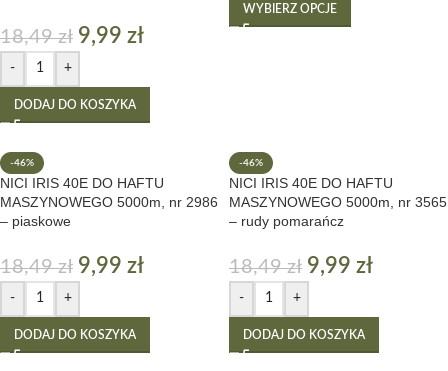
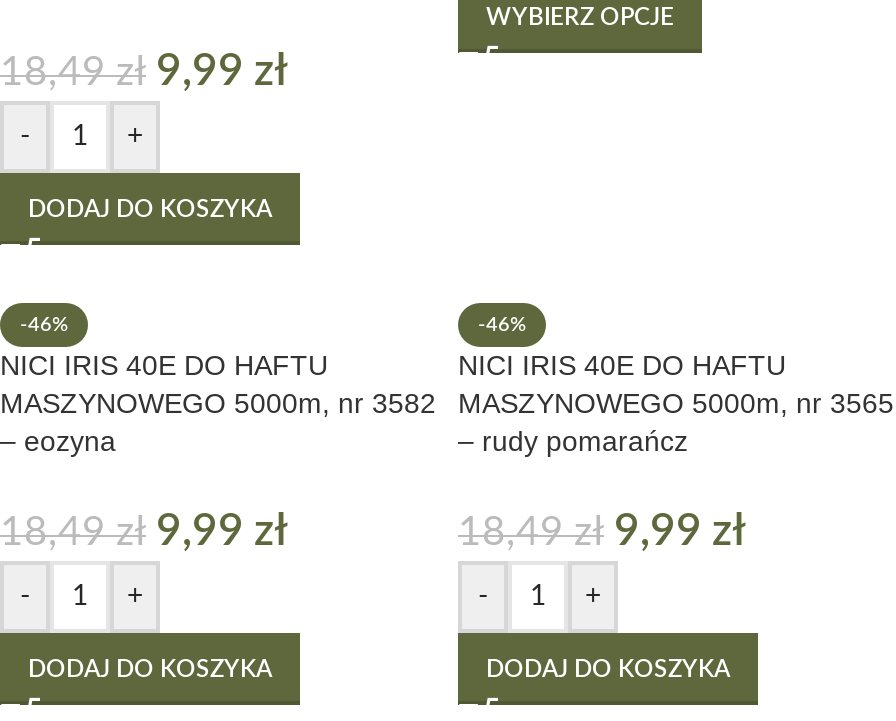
- MASZYNOWEGO 5000m, nr 2986
- – piaskowe
+ MASZYNOWEGO 5000m, nr 3582
+ – eozyna
